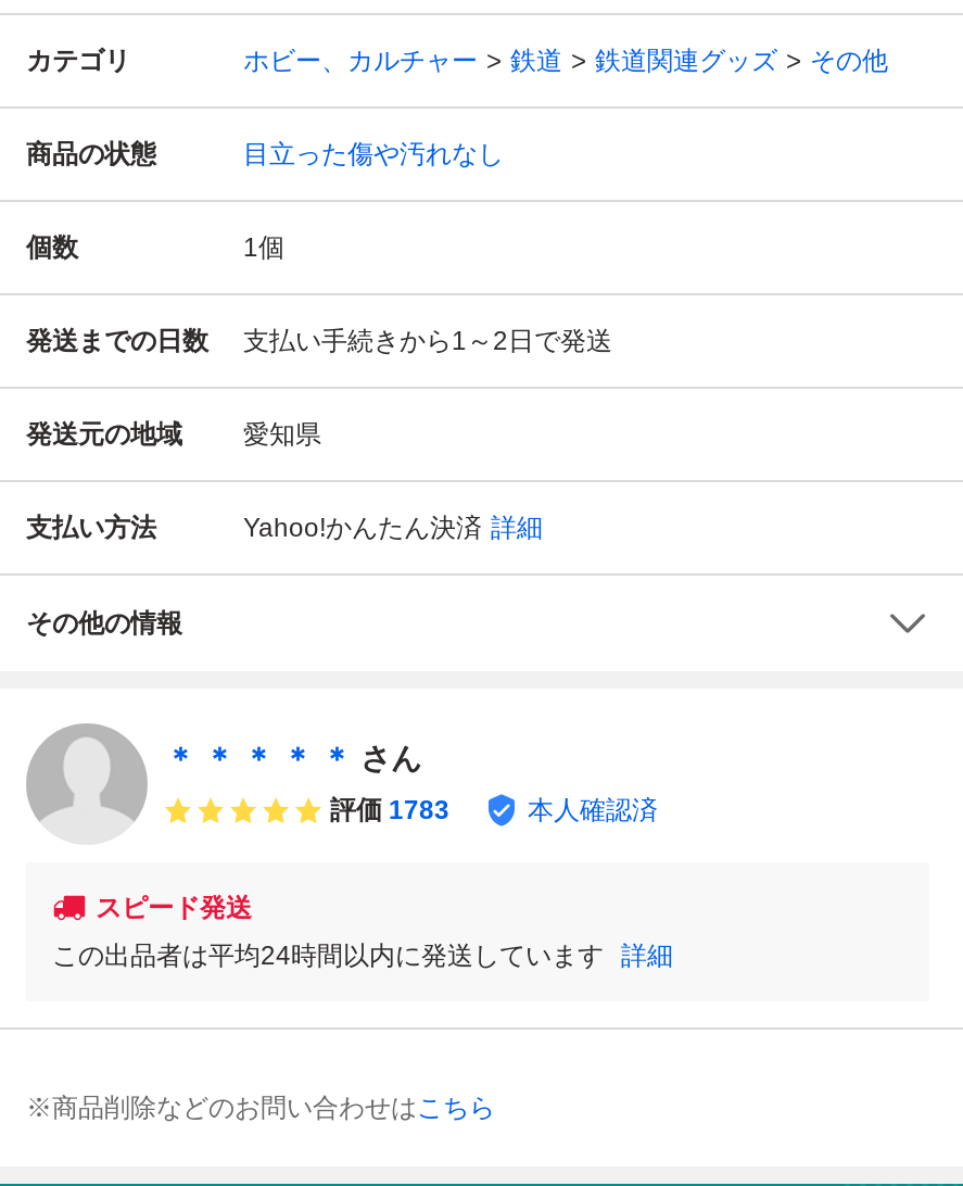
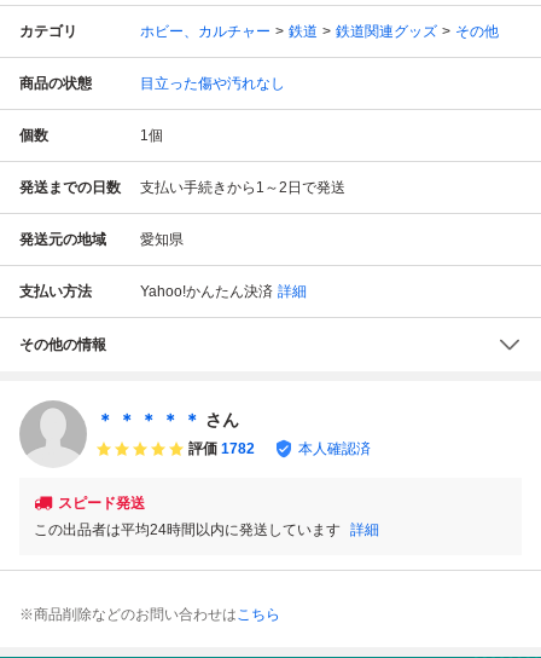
- 評価 1783
+ 評価 1782
